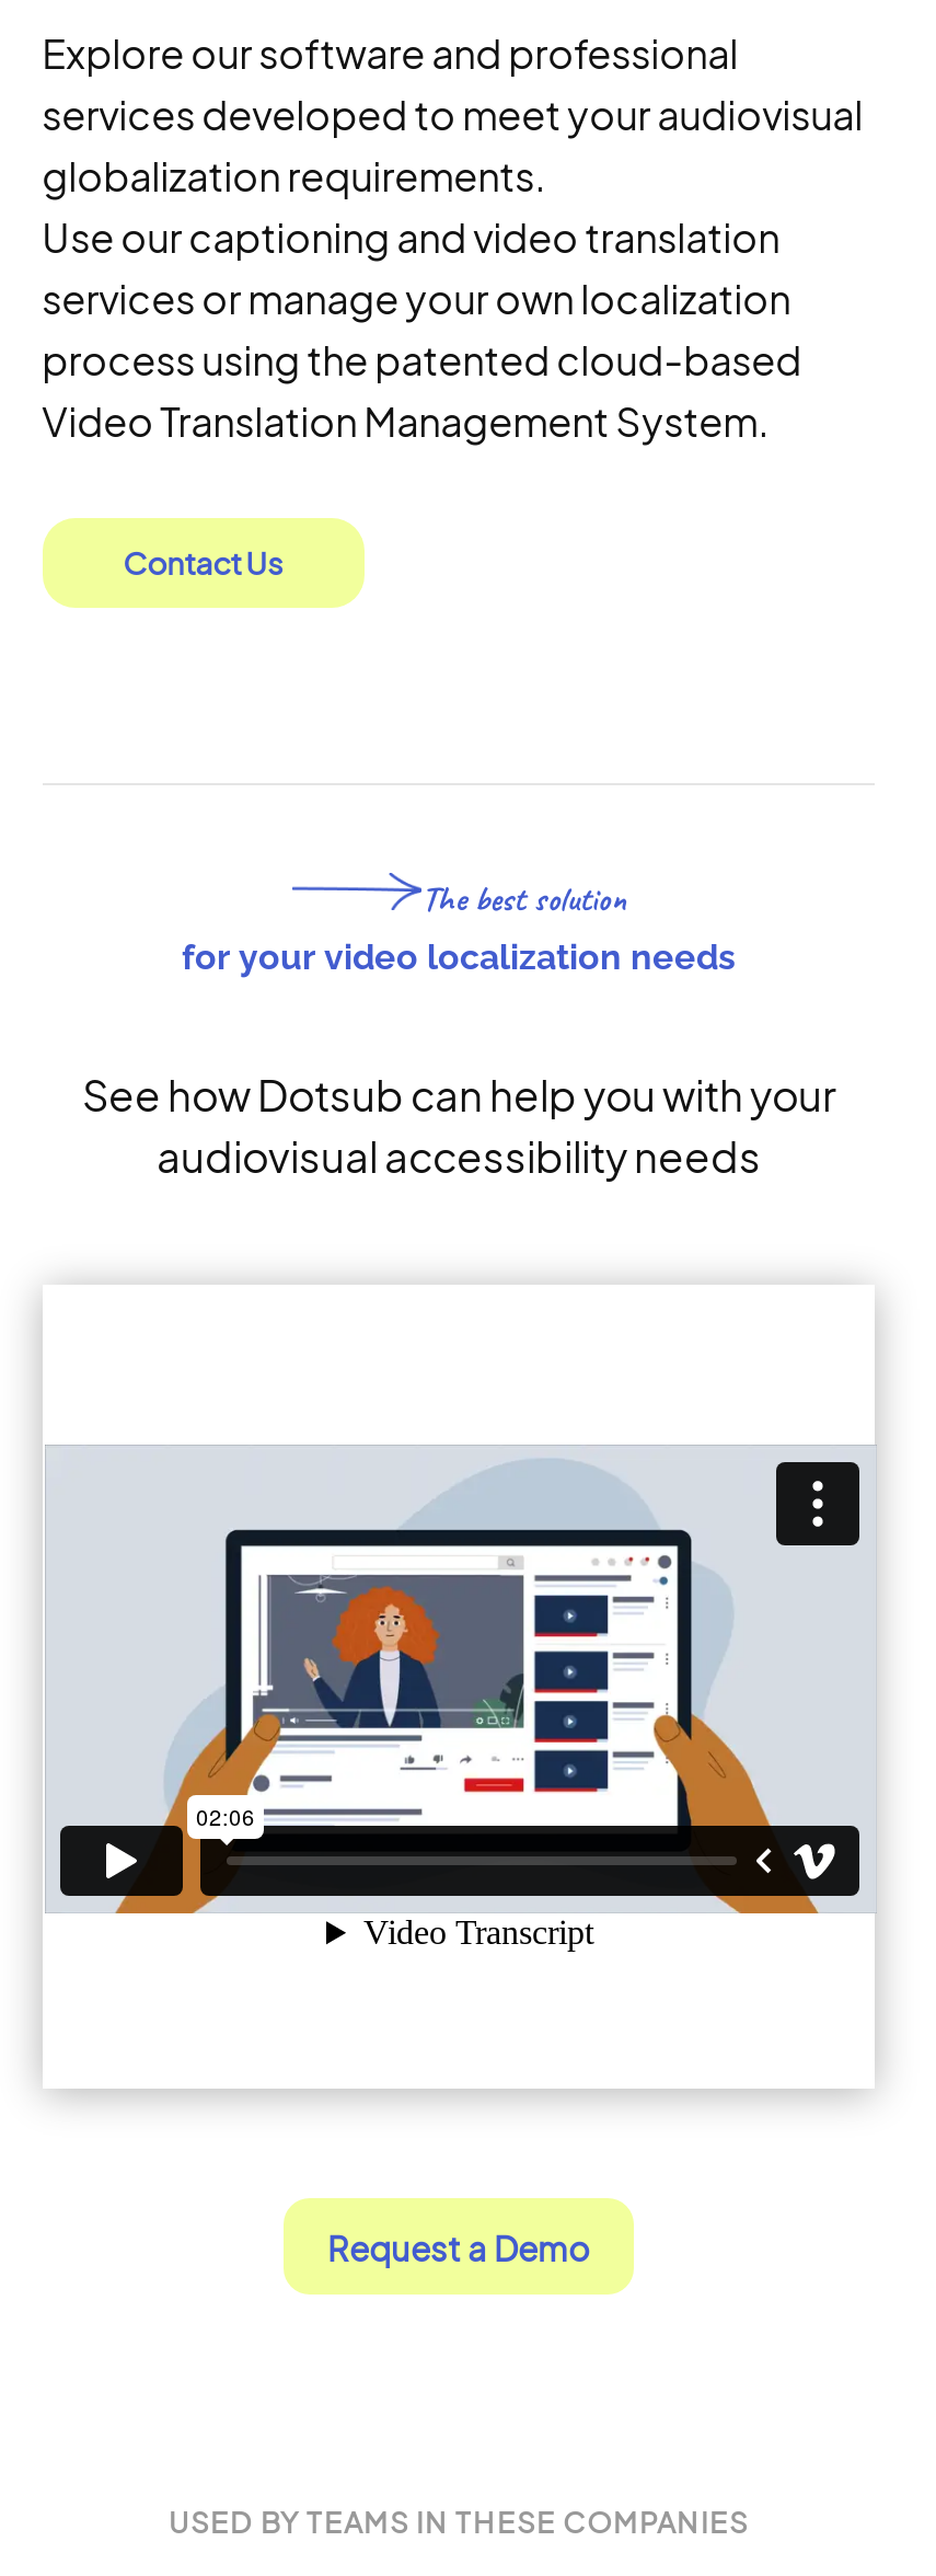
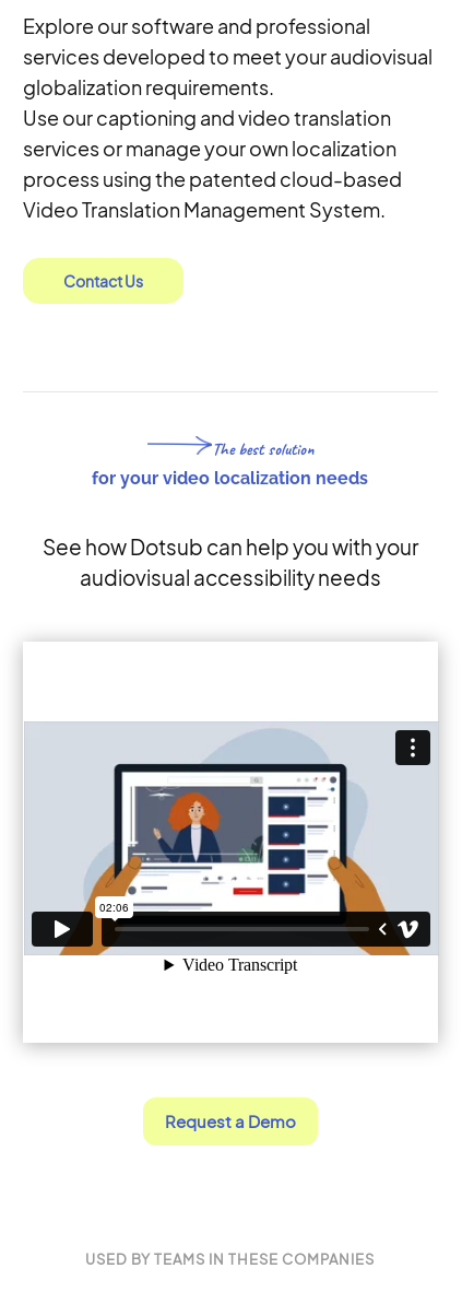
- [image]
+ [image]
